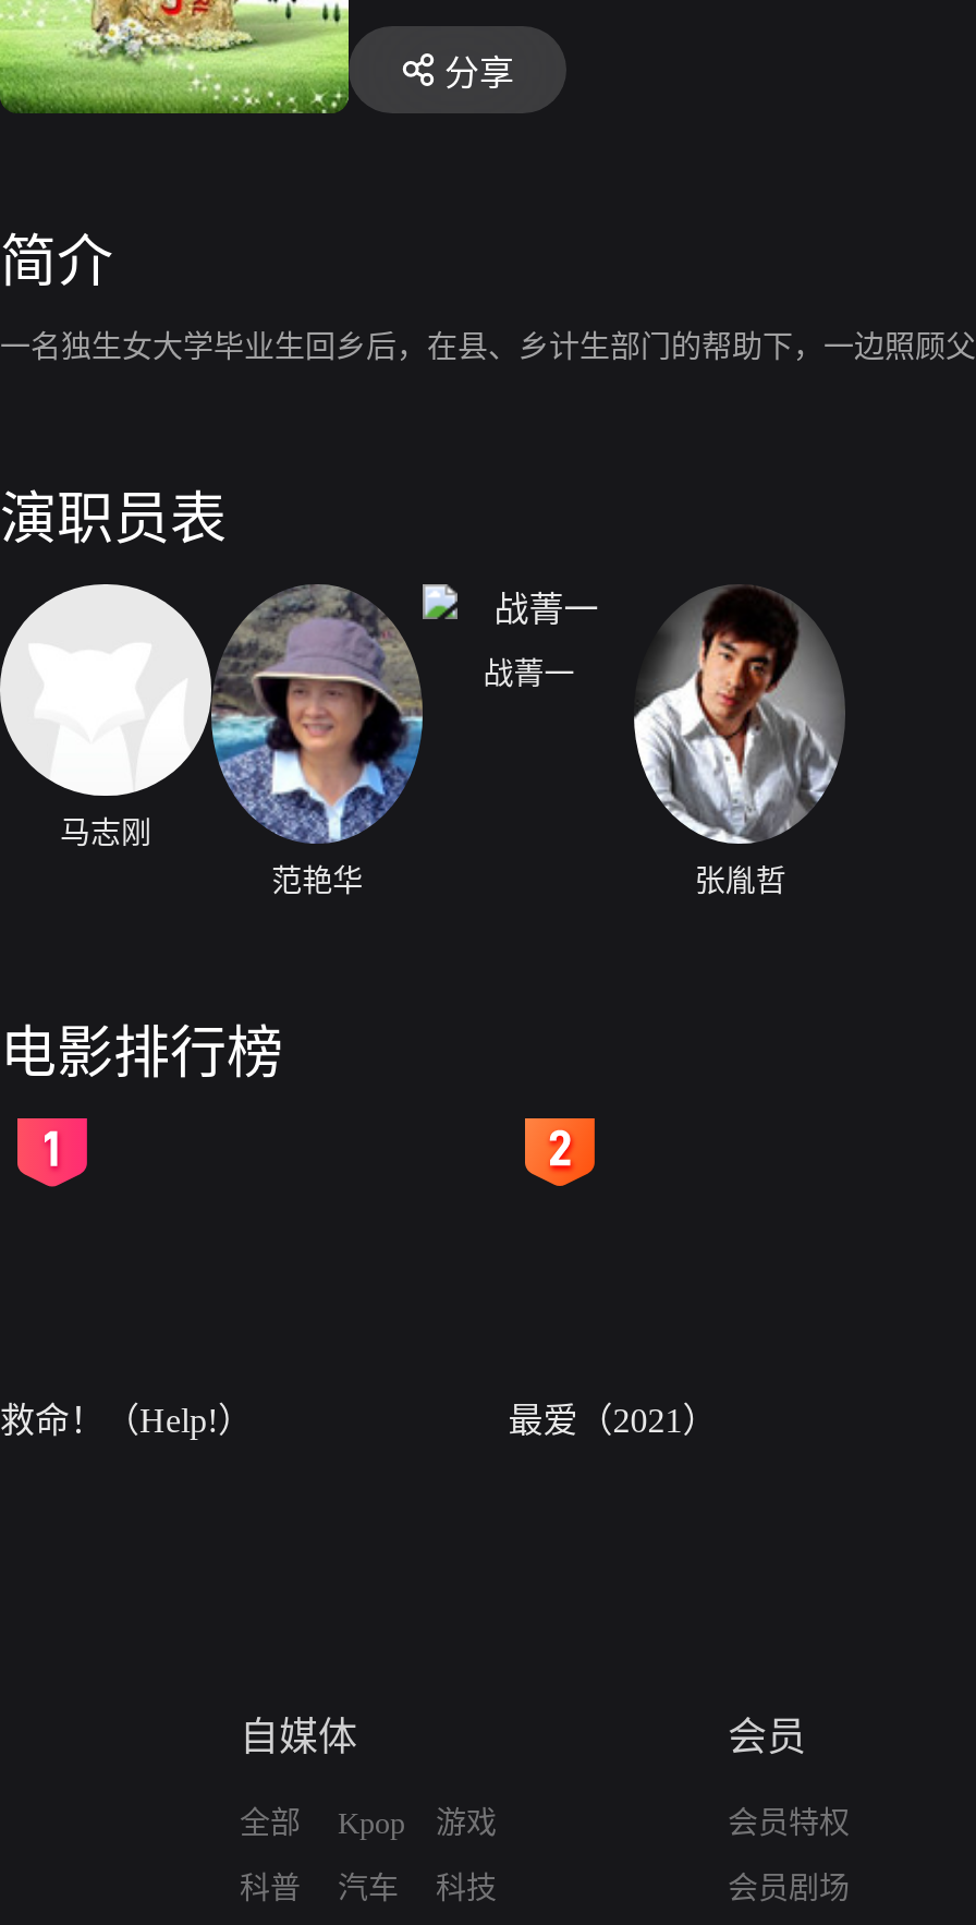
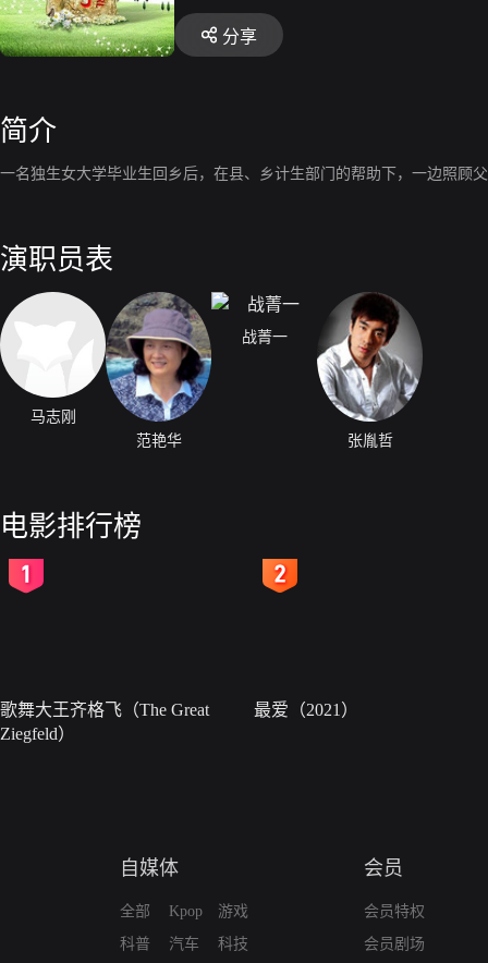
- 救命！（Help!）
+ 歌舞大王齐格飞（The Great
+ Ziegfeld）
